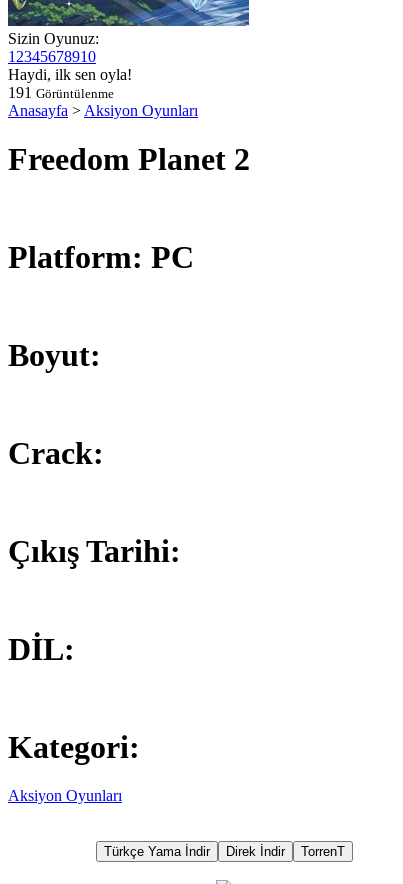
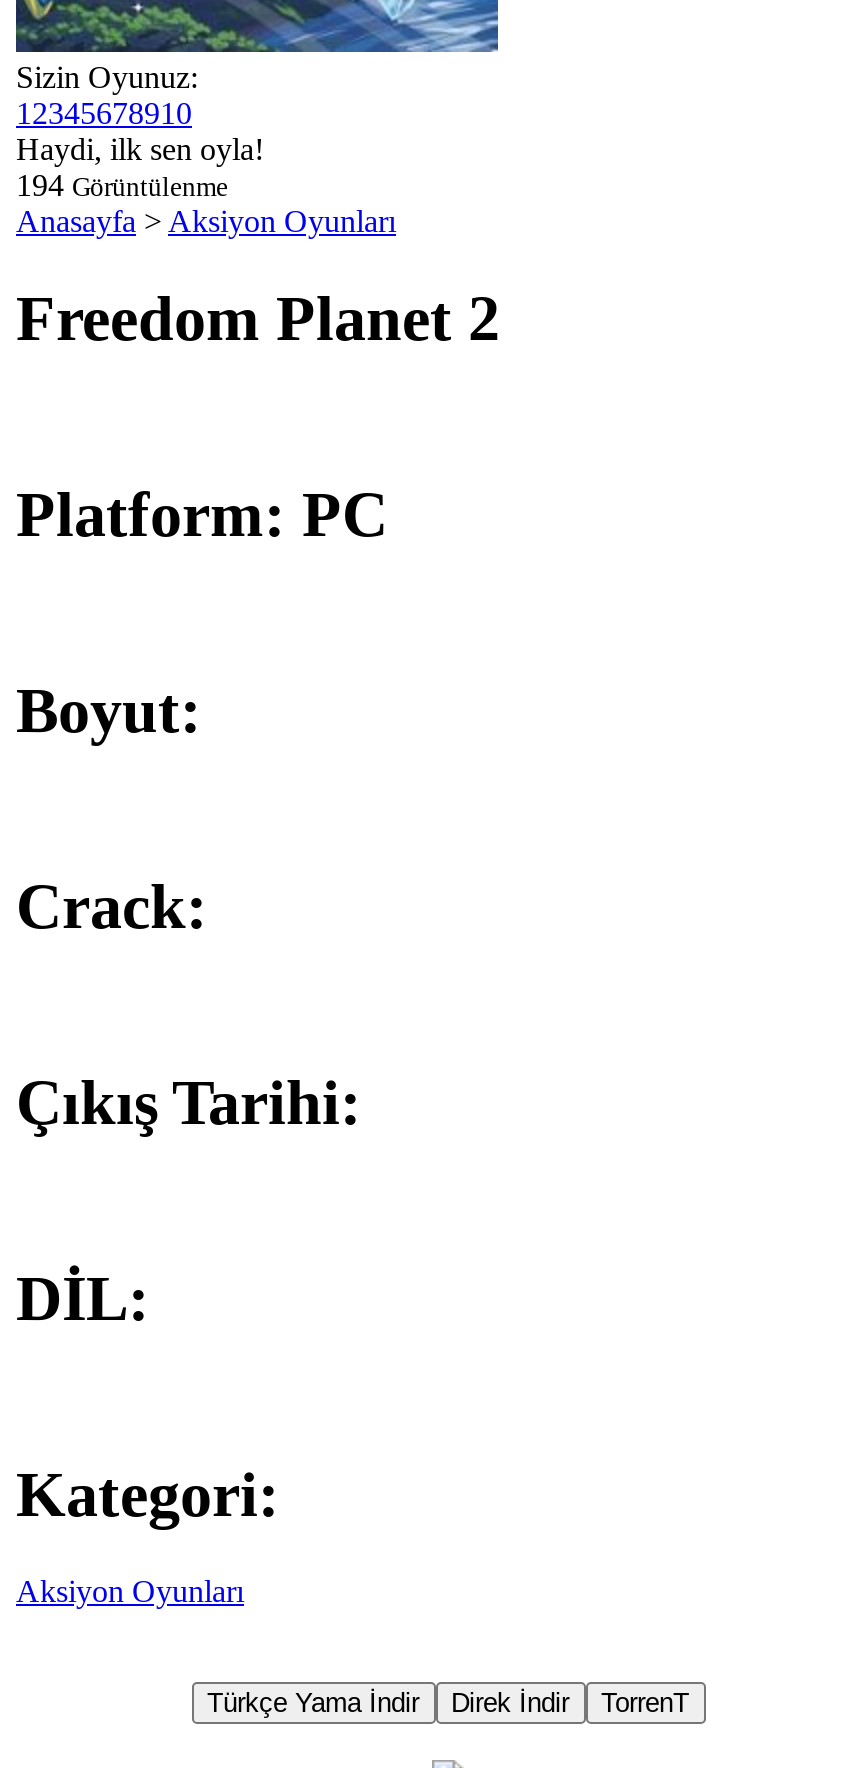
- 191 Görüntülenme
+ 194 Görüntülenme
